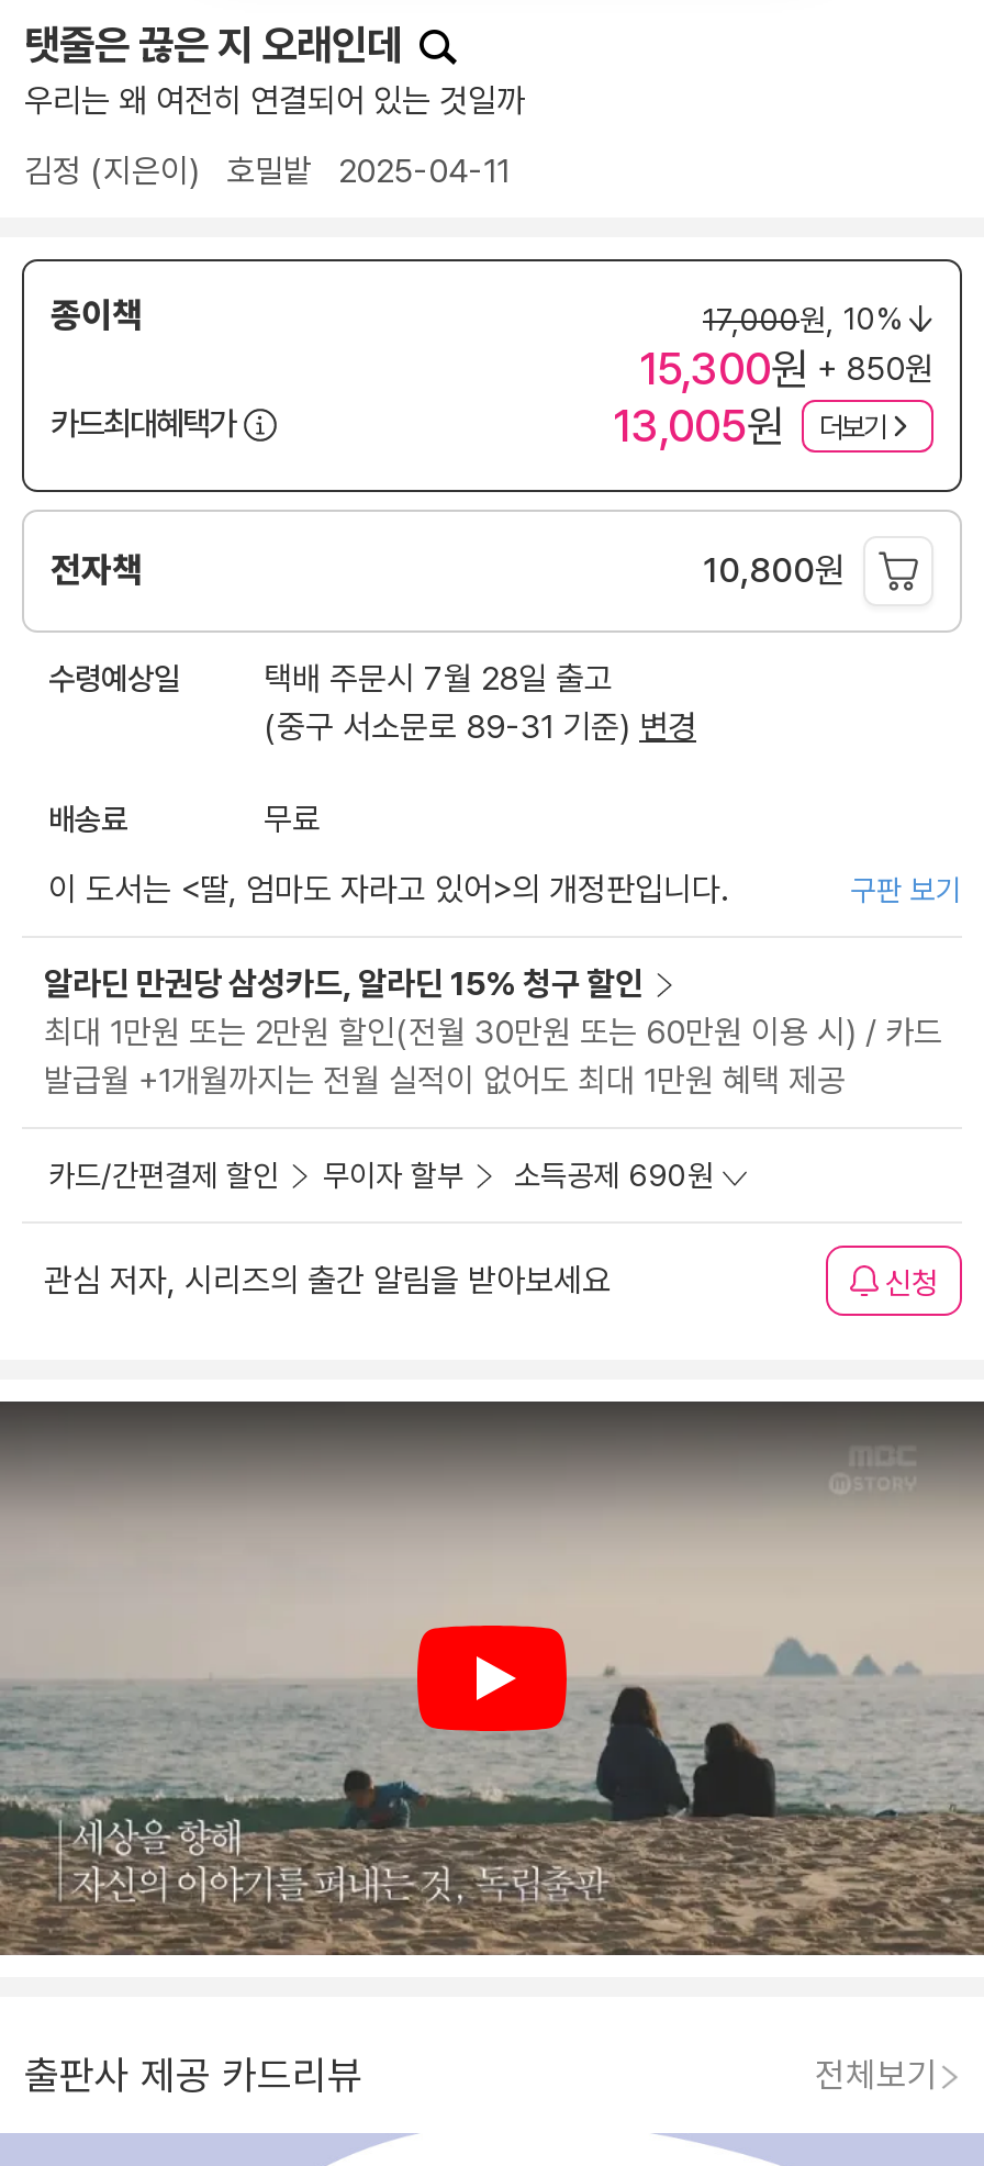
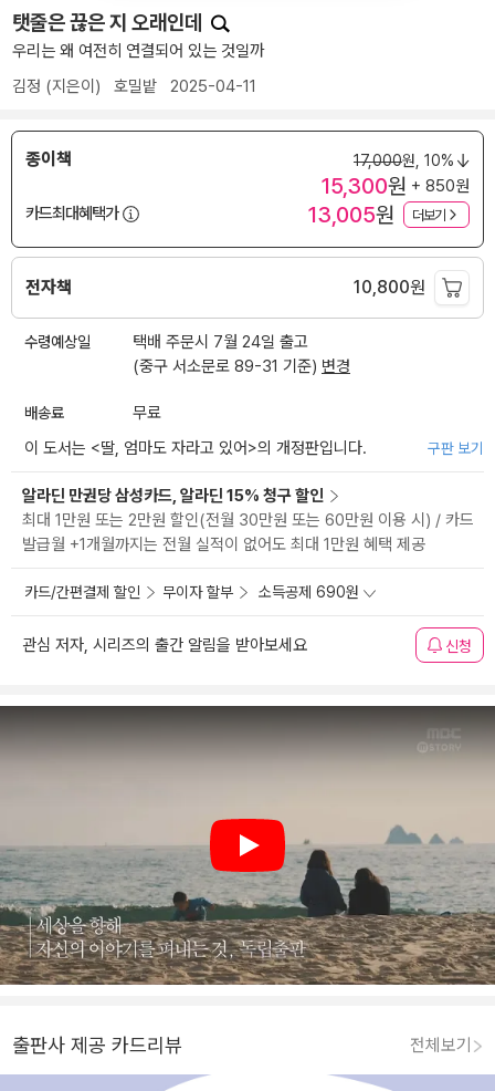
- 택배 주문시 7월 28일 출고
+ 택배 주문시 7월 24일 출고
